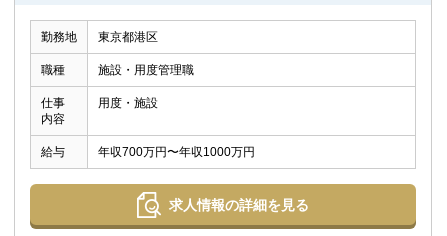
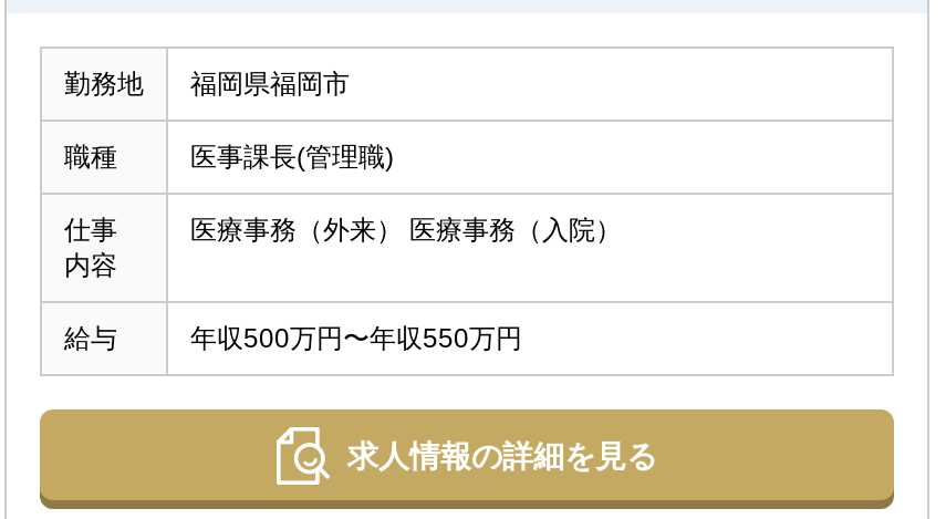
- 東京都港区
+ 福岡県福岡市

- 施設・用度管理職
+ 医事課長(管理職)

- 用度・施設
+ 医療事務（外来） 医療事務（入院）

- 年収700万円〜年収1000万円
+ 年収500万円〜年収550万円
